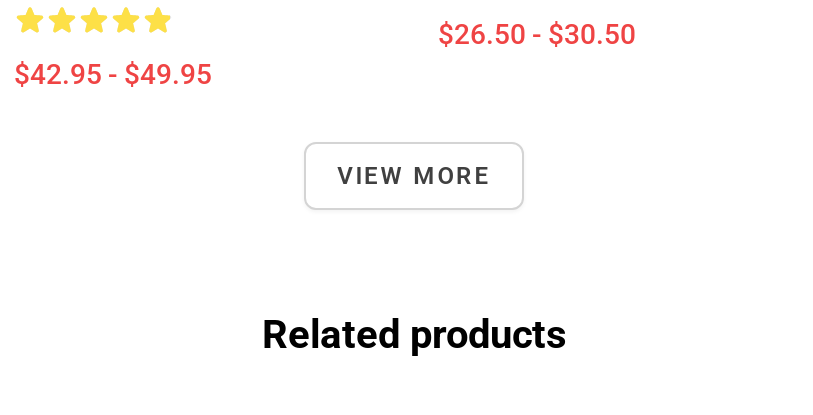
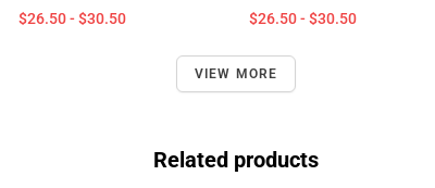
- $42.95 - $49.95
+ $26.50 - $30.50
